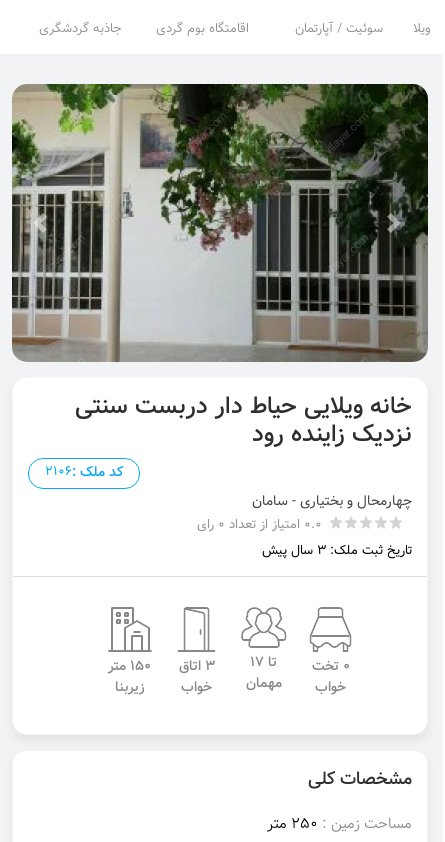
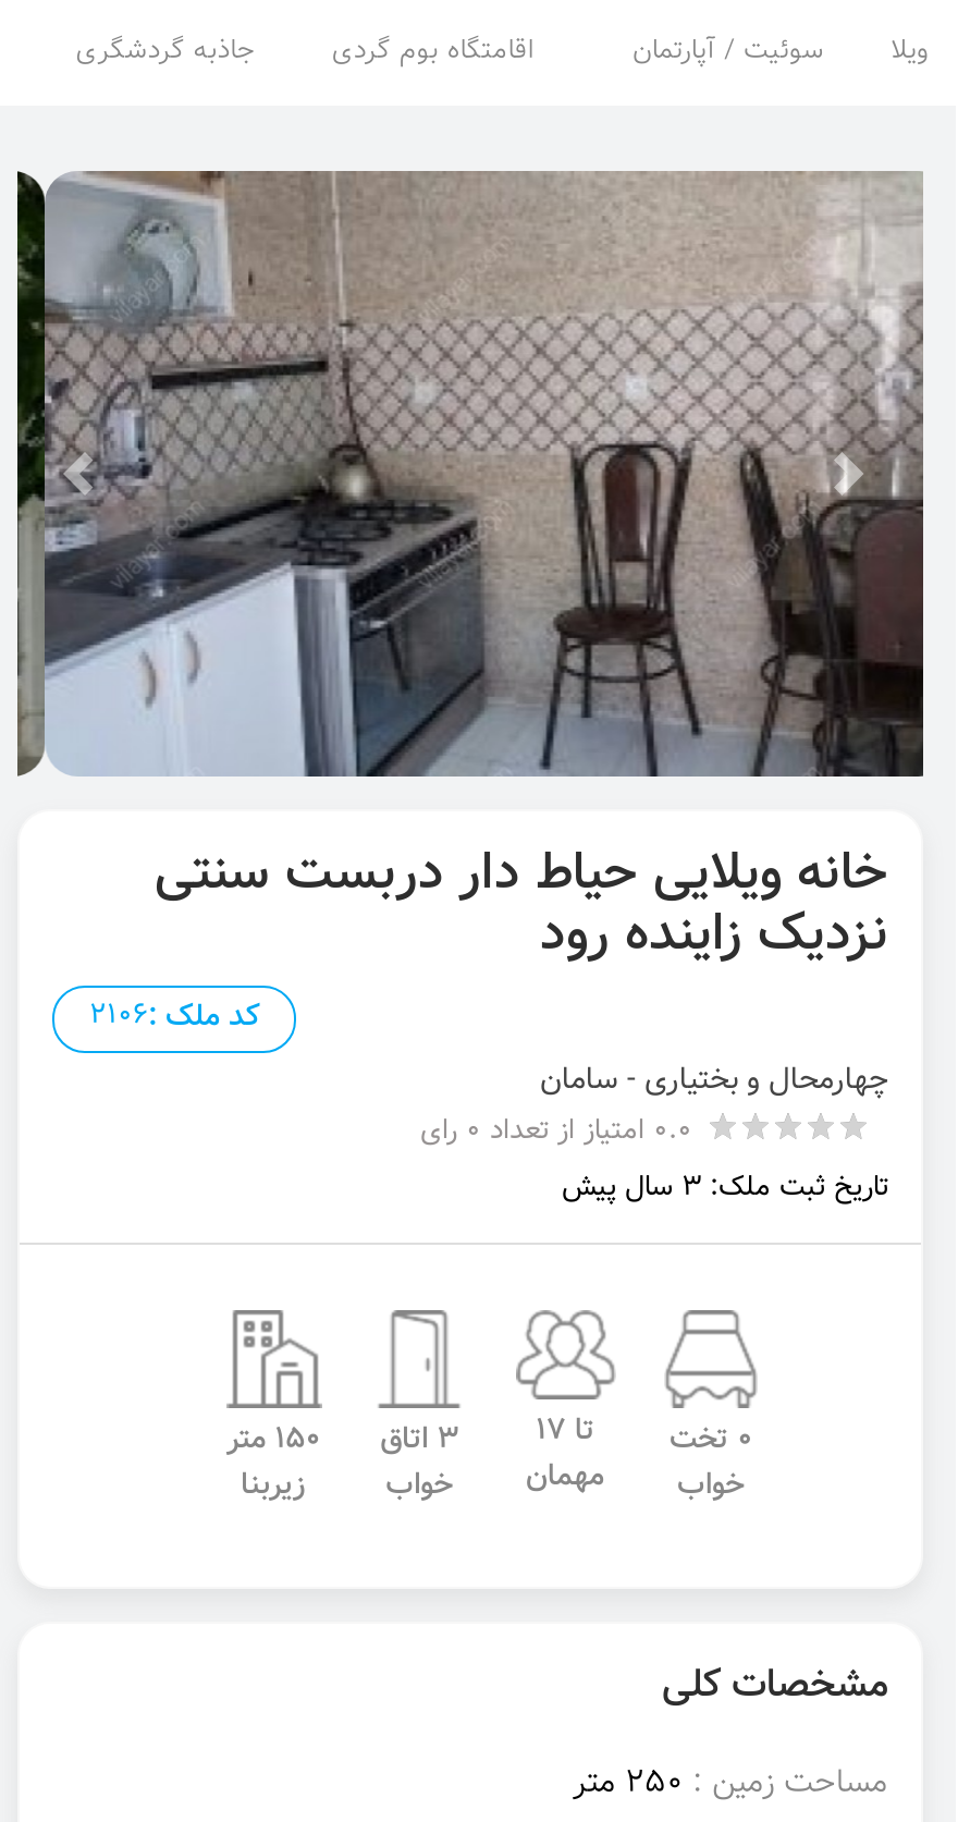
- [image]
+ [image]
